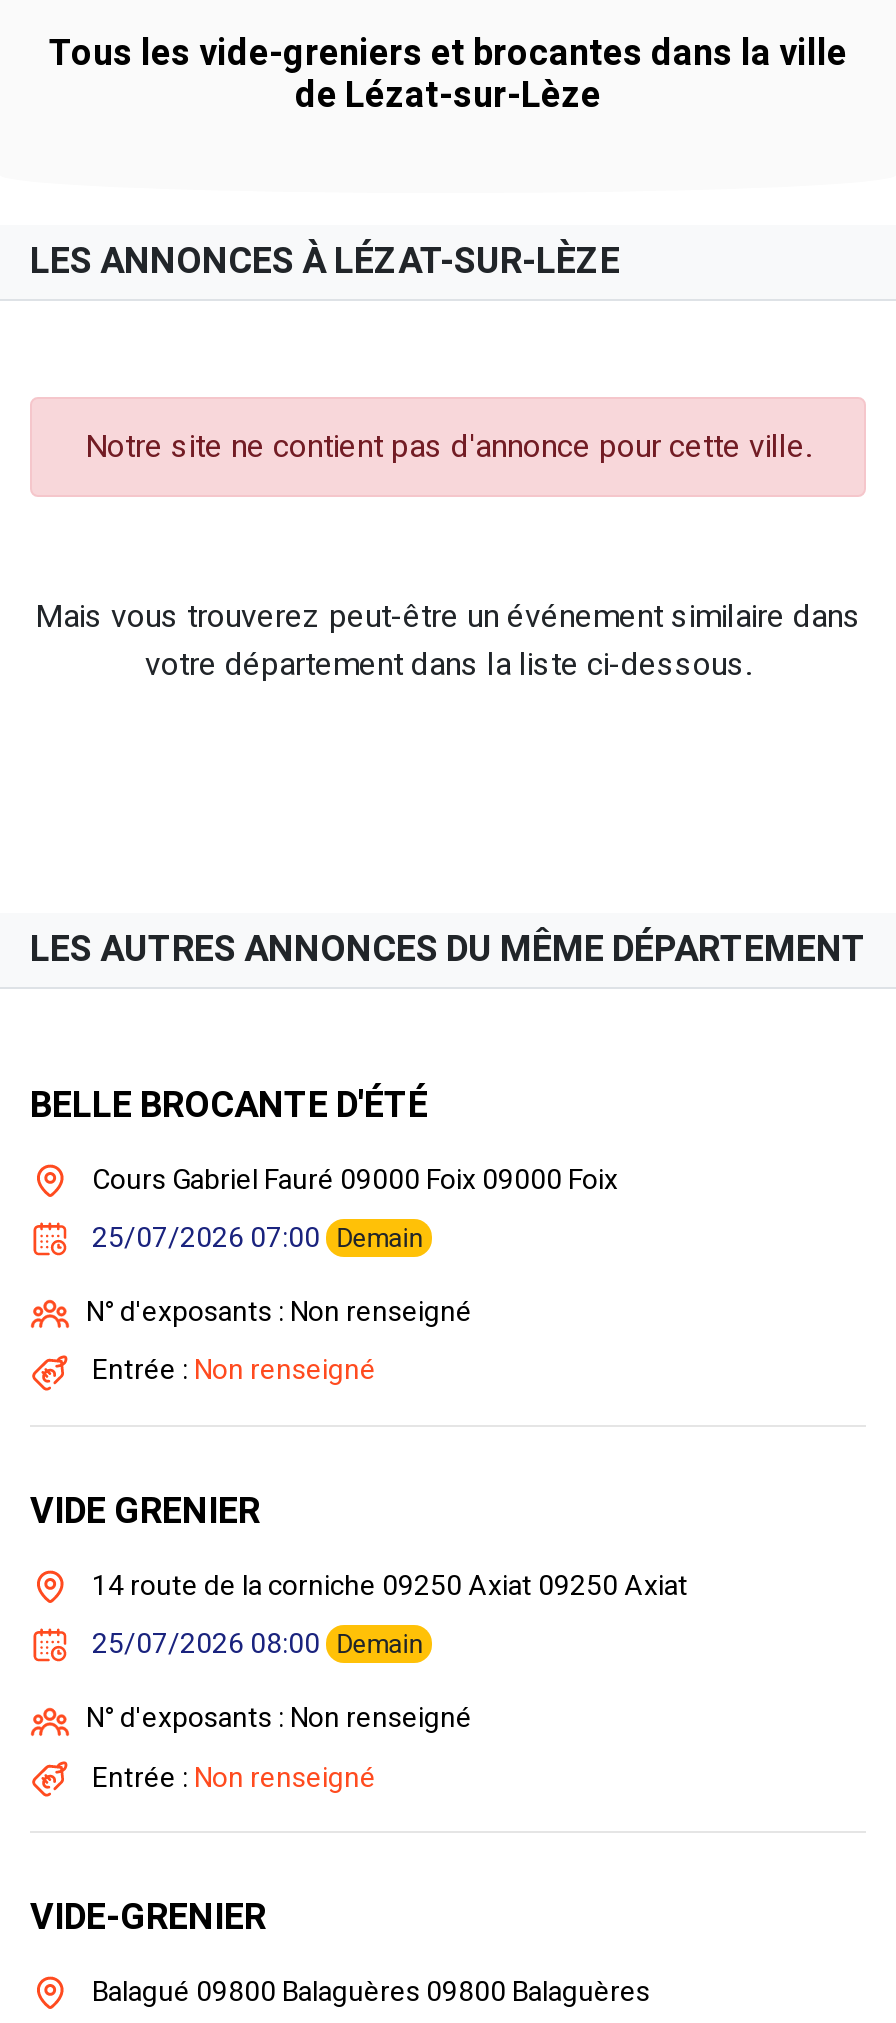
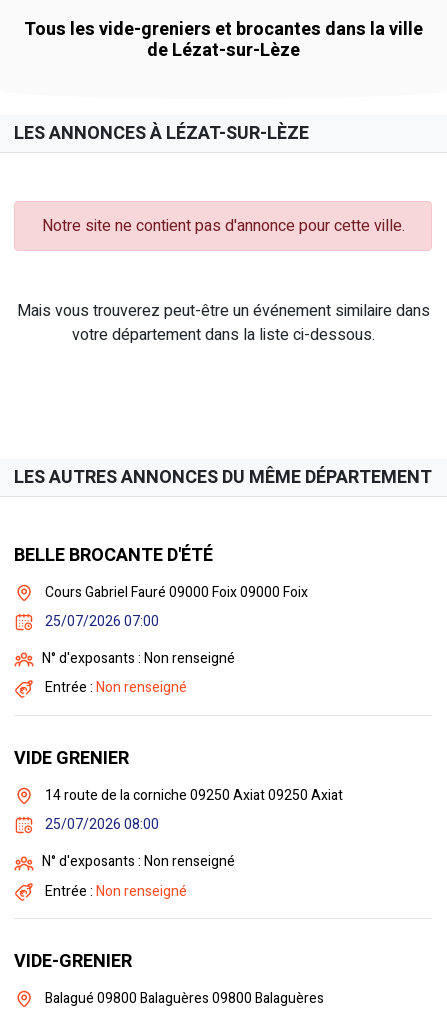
- 25/07/2026 07:00 Demain
+ 25/07/2026 07:00

- 25/07/2026 08:00 Demain
+ 25/07/2026 08:00
